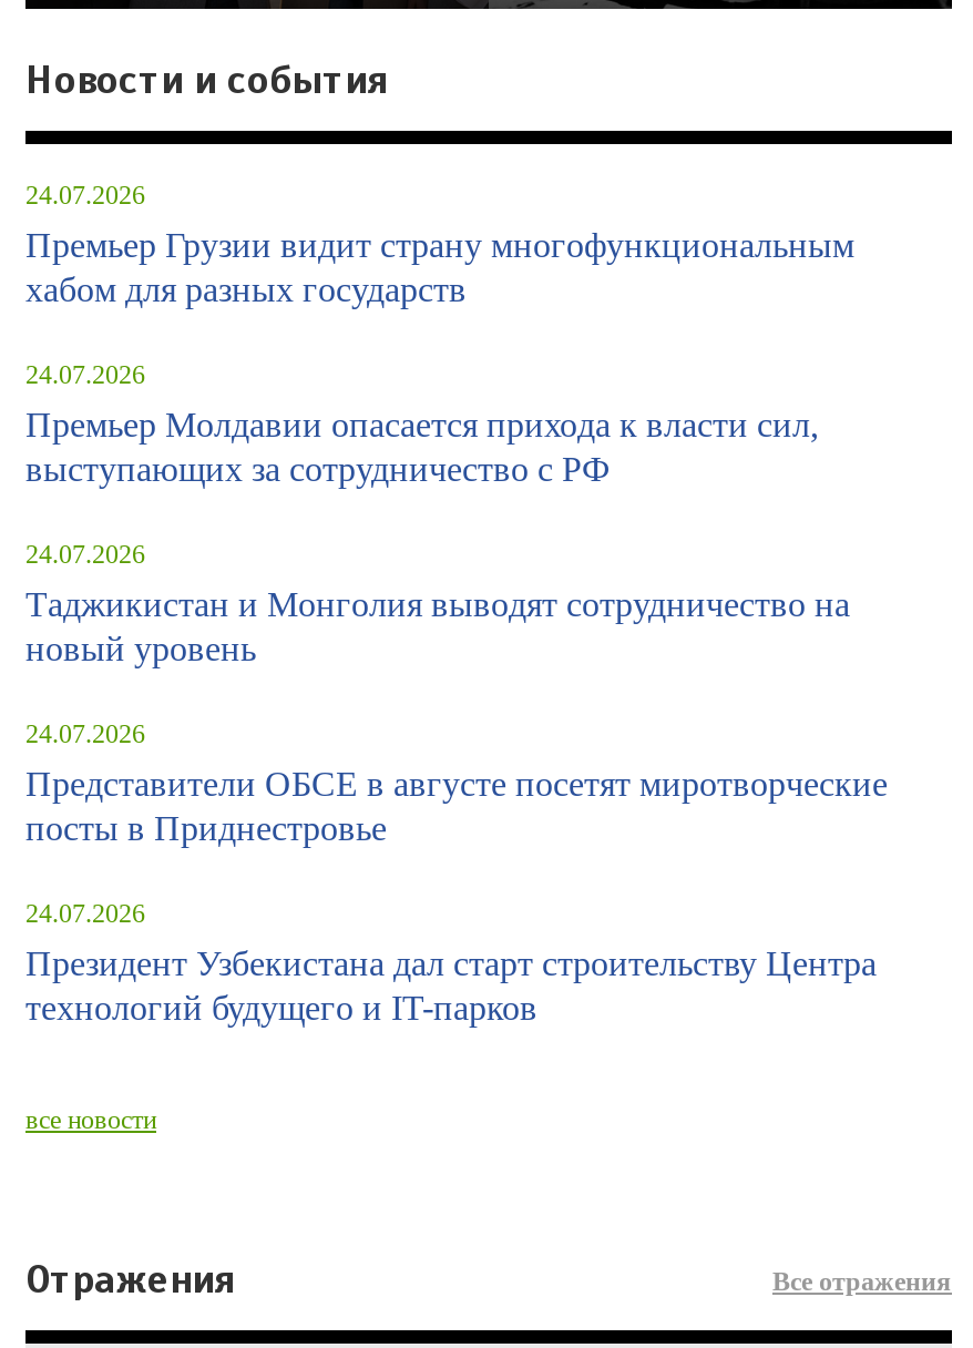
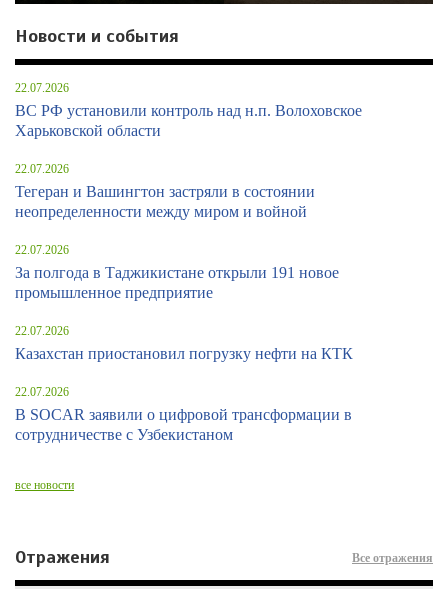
- 24.07.2026
- Премьер Грузии видит страну многофункциональным
- хабом для разных государств
+ 22.07.2026
+ ВС РФ установили контроль над н.п. Волоховское
+ Харьковской области

- 24.07.2026
- Премьер Молдавии опасается прихода к власти сил,
- выступающих за сотрудничество с РФ
+ 22.07.2026
+ Тегеран и Вашингтон застряли в состоянии
+ неопределенности между миром и войной

- 24.07.2026
- Таджикистан и Монголия выводят сотрудничество на
- новый уровень
+ 22.07.2026
+ За полгода в Таджикистане открыли 191 новое
+ промышленное предприятие

- 24.07.2026
- Представители ОБСЕ в августе посетят миротворческие
- посты в Приднестровье
+ 22.07.2026
+ Казахстан приостановил погрузку нефти на КТК

- 24.07.2026
- Президент Узбекистана дал старт строительству Центра
- технологий будущего и IT-парков
+ 22.07.2026
+ В SOCAR заявили о цифровой трансформации в
+ сотрудничестве с Узбекистаном
